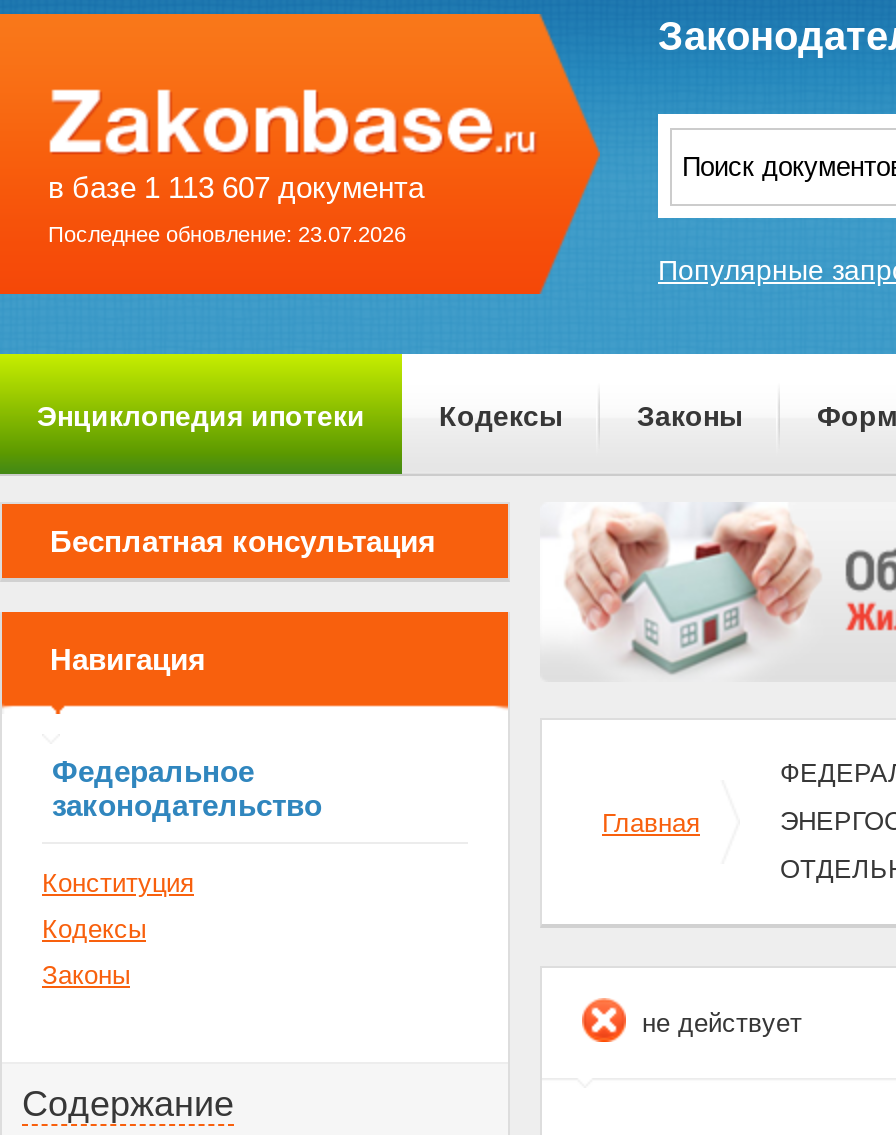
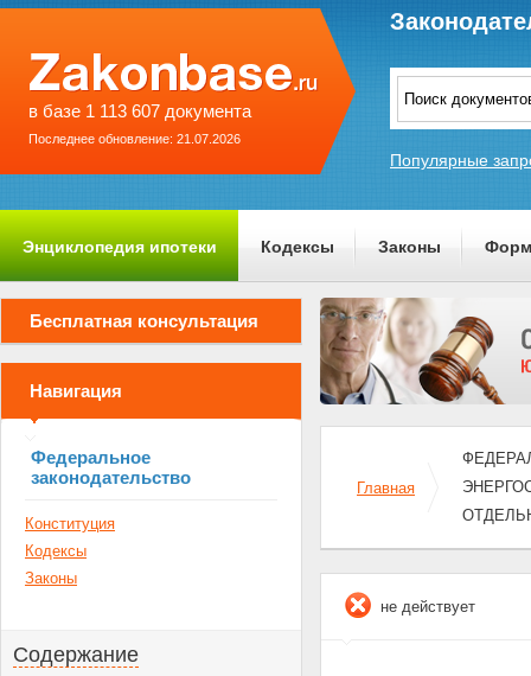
- Последнее обновление: 23.07.2026
+ Последнее обновление: 21.07.2026

- [image]
+ [image]
